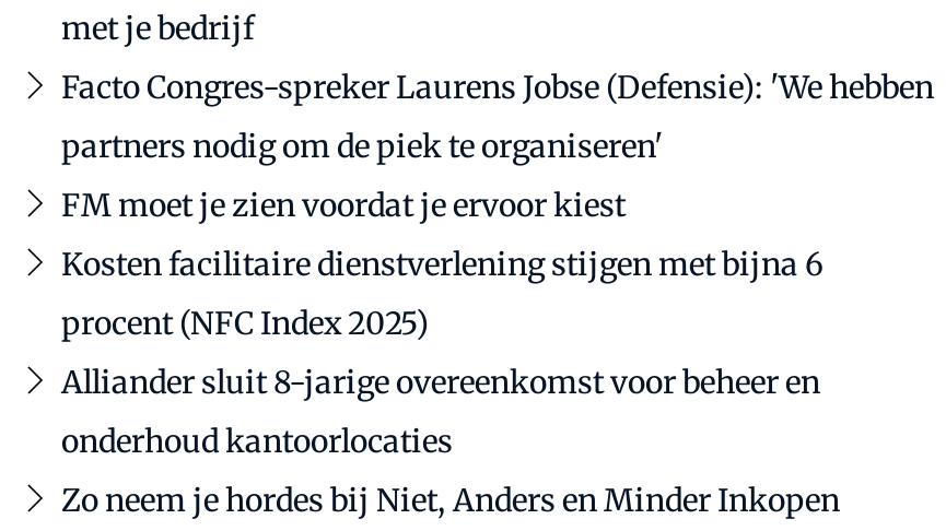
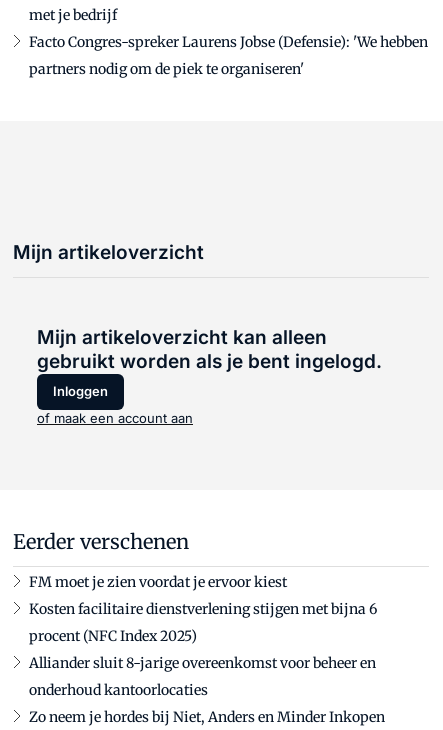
+ Mijn artikeloverzicht

+ Eerder verschenen

+ Mijn artikeloverzicht kan alleen
+ gebruikt worden als je bent ingelogd.
+ Inloggen
+ of maak een account aan
